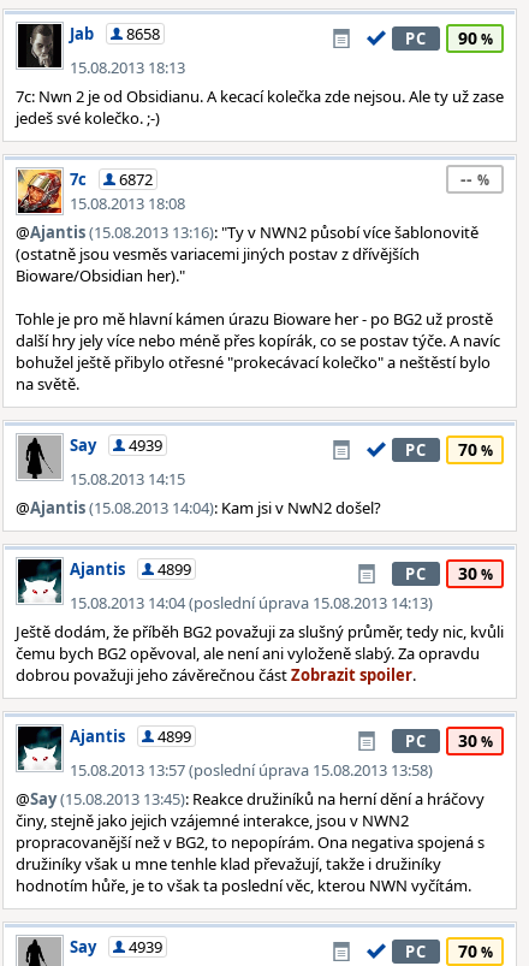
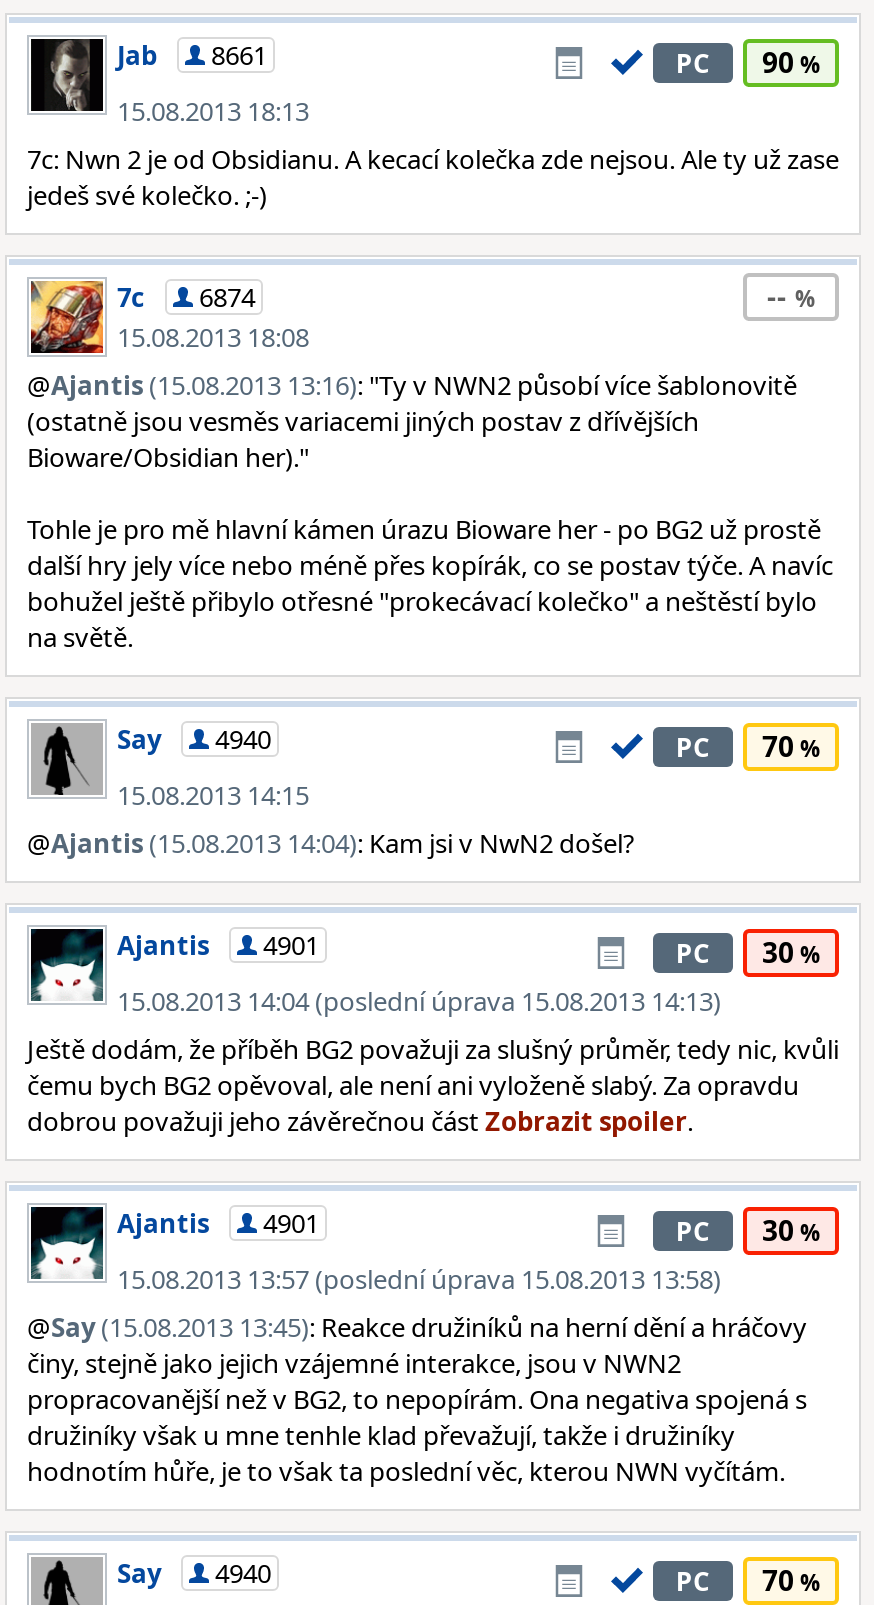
- Jab 8658
+ Jab 8661

- 7c 6872
+ 7c 6874

- Say 4939
+ Say 4940

- Ajantis 4899
+ Ajantis 4901

- Ajantis 4899
+ Ajantis 4901

- Say 4939
+ Say 4940
